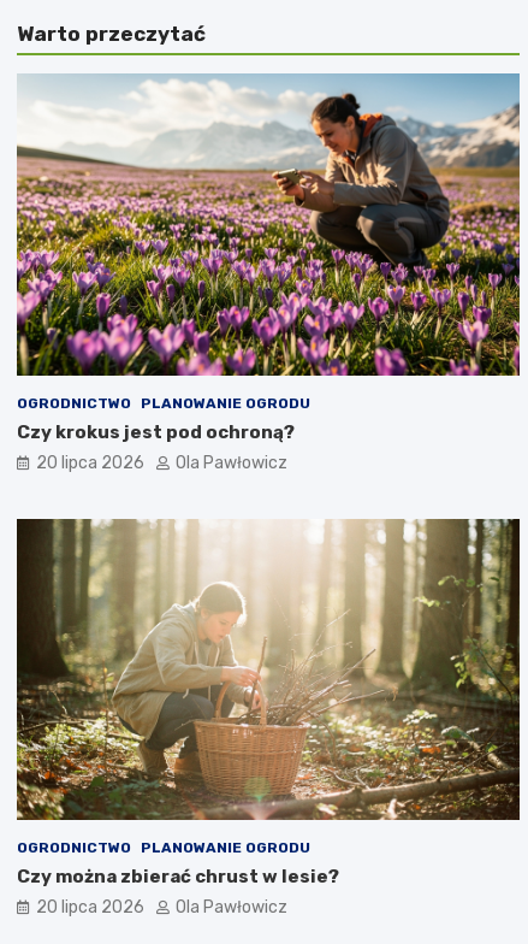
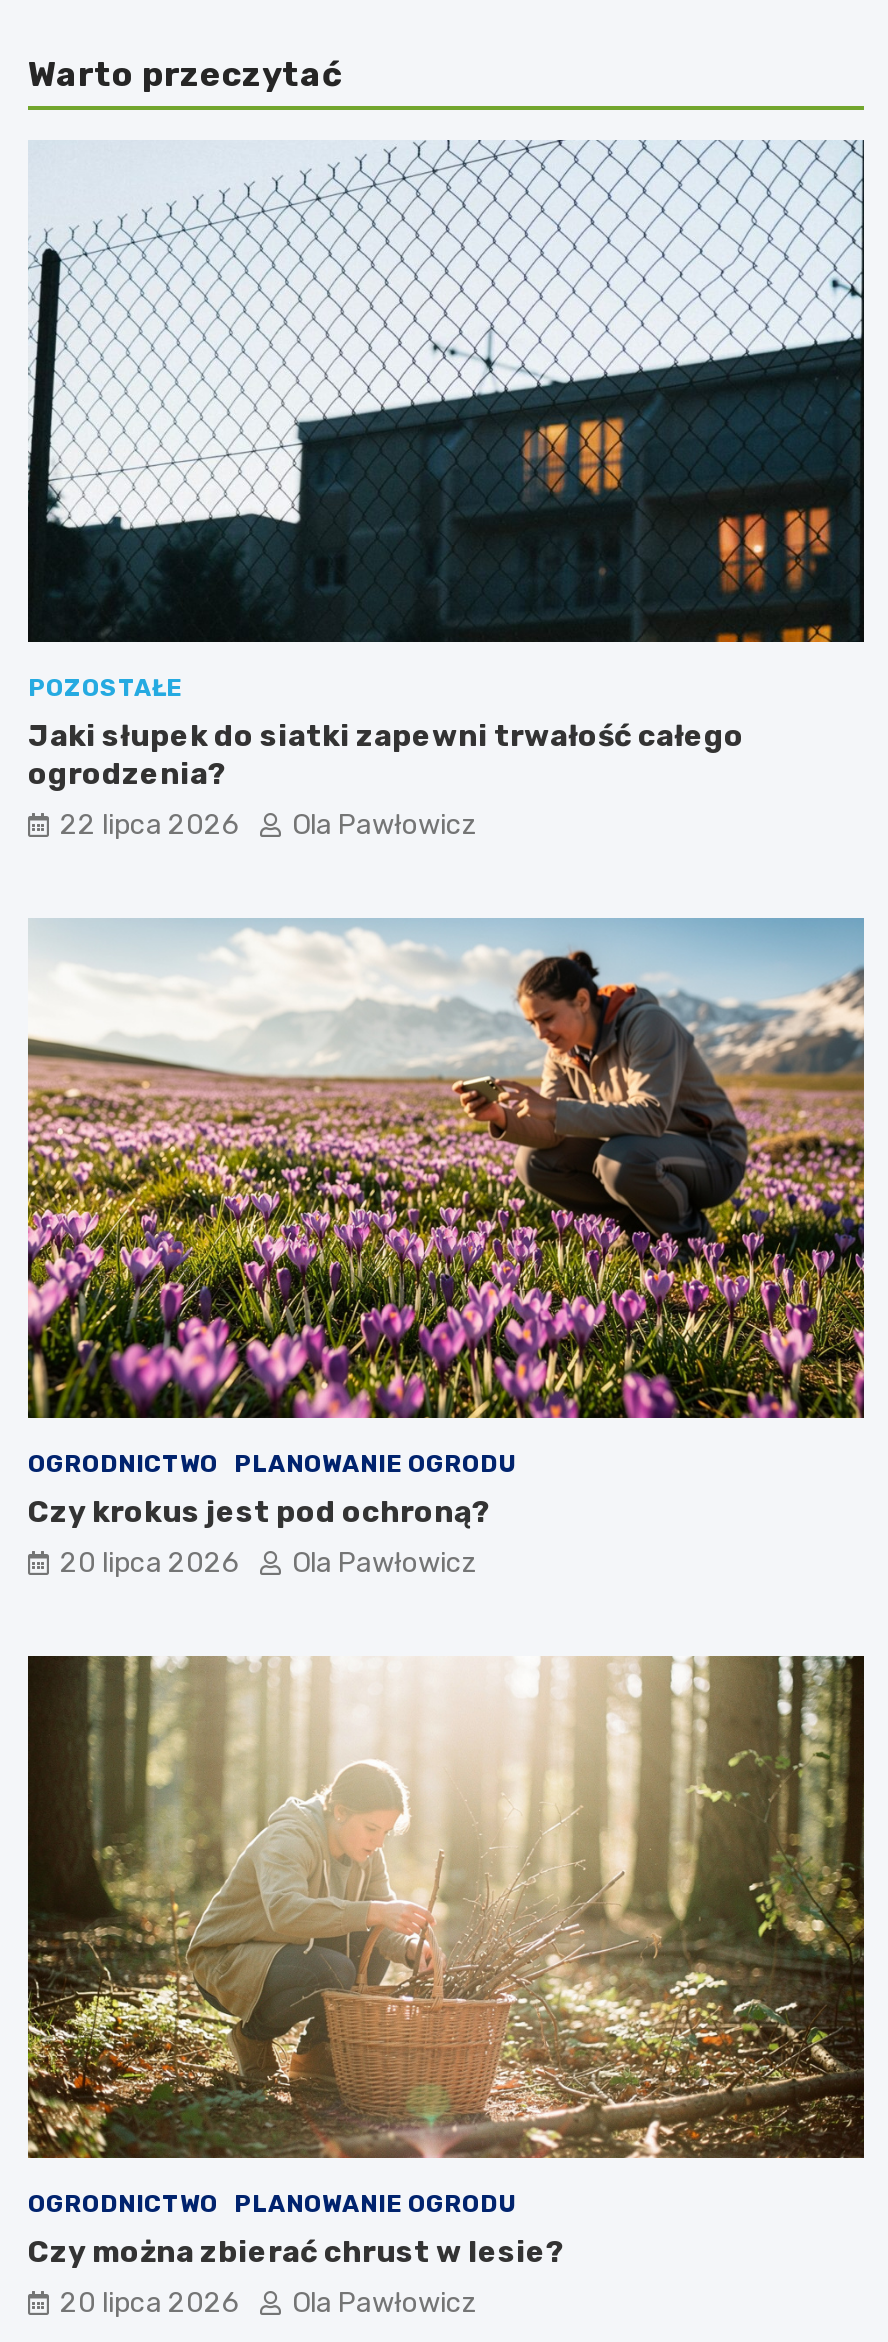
+ [image]
+ POZOSTAŁE
+ Jaki słupek do siatki zapewni trwałość całego
+ ogrodzenia?
+ 22 lipca 2026
+ Ola Pawłowicz
